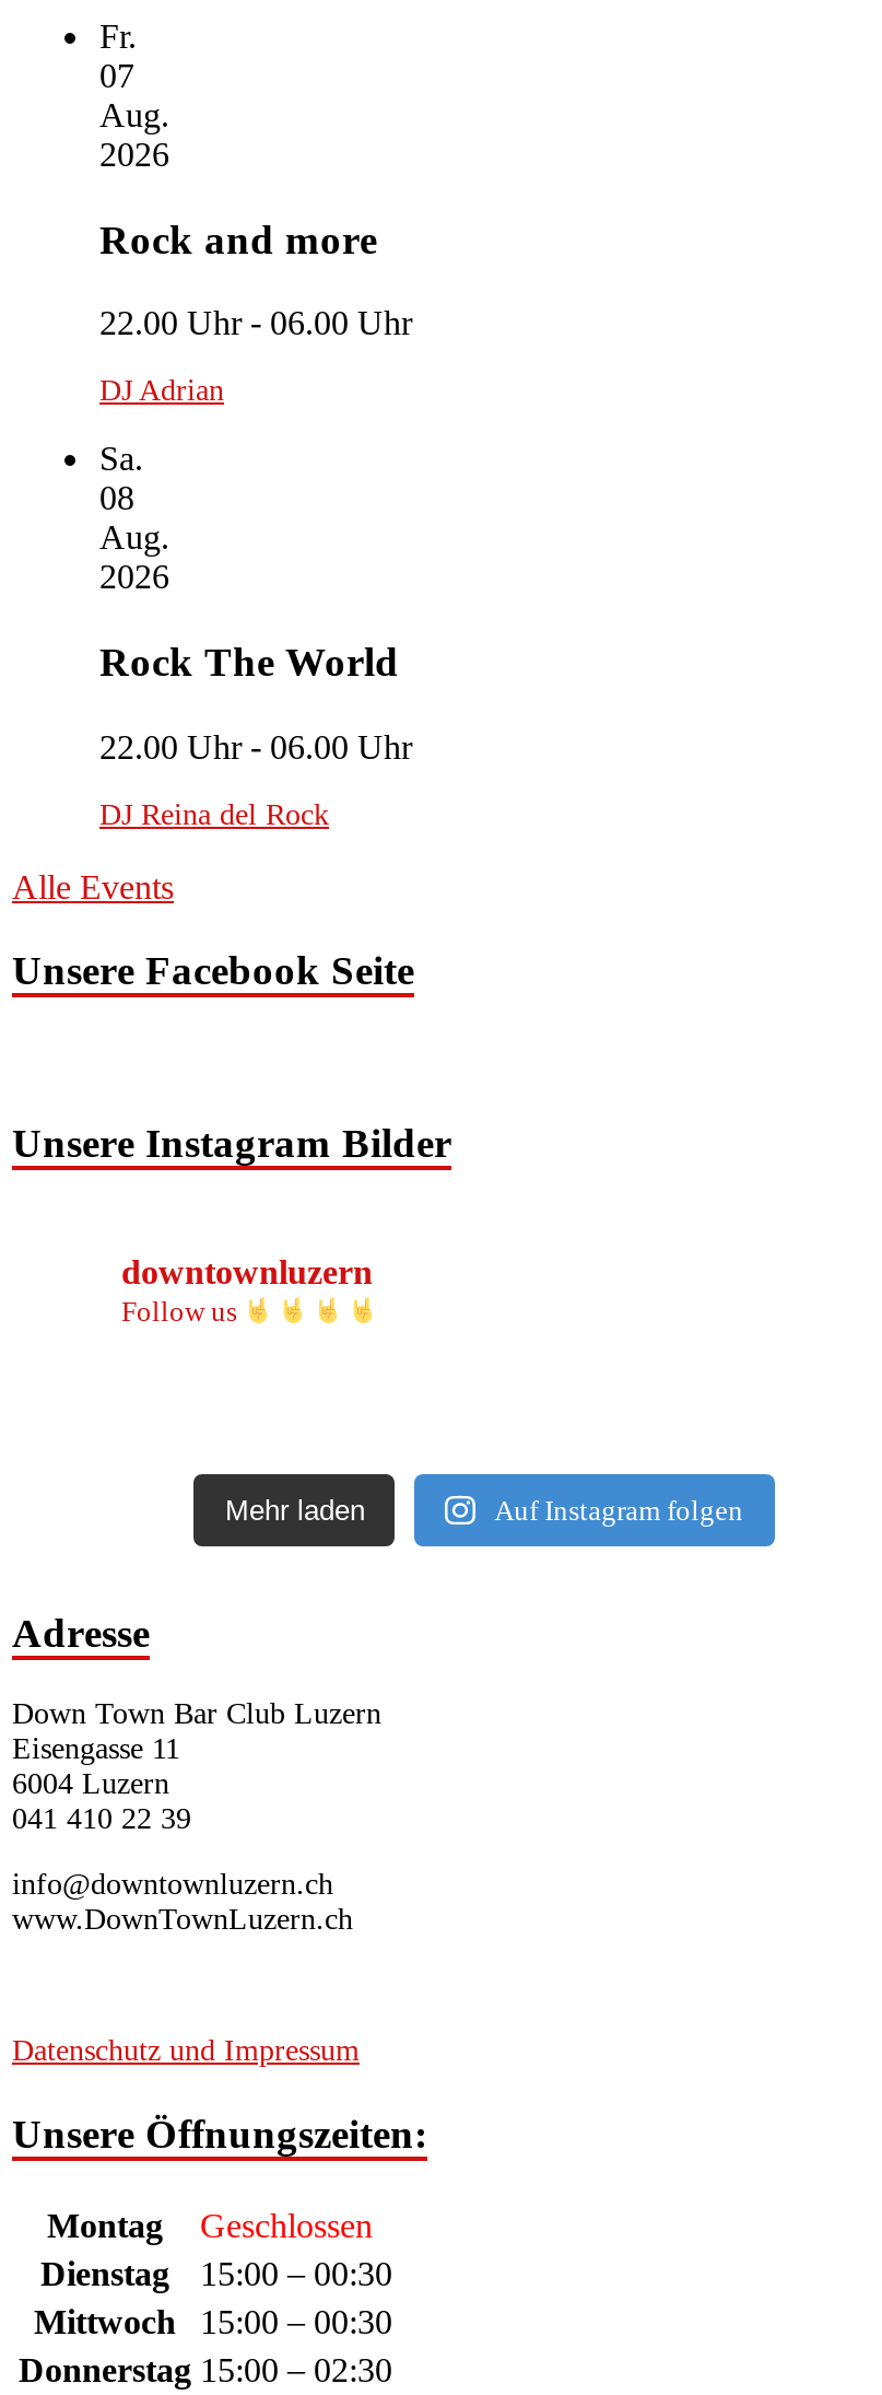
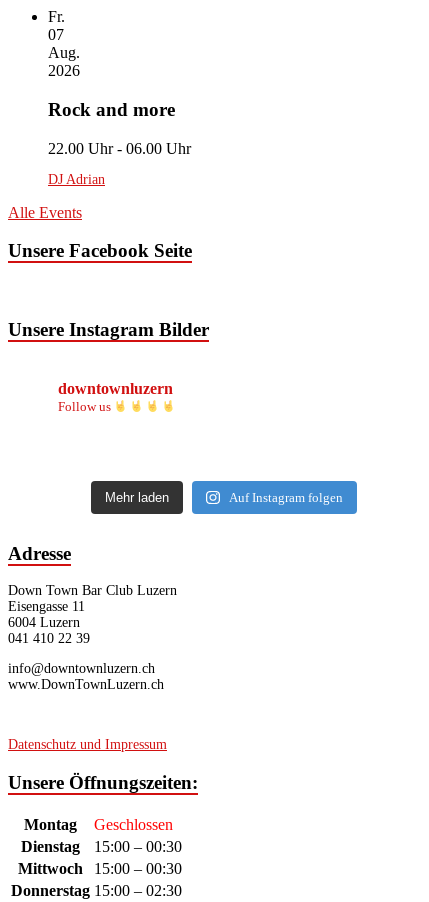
- Sa.
- 08
- Aug.
- 2026
- Rock The World
- 22.00 Uhr - 06.00 Uhr
- DJ Reina del Rock
